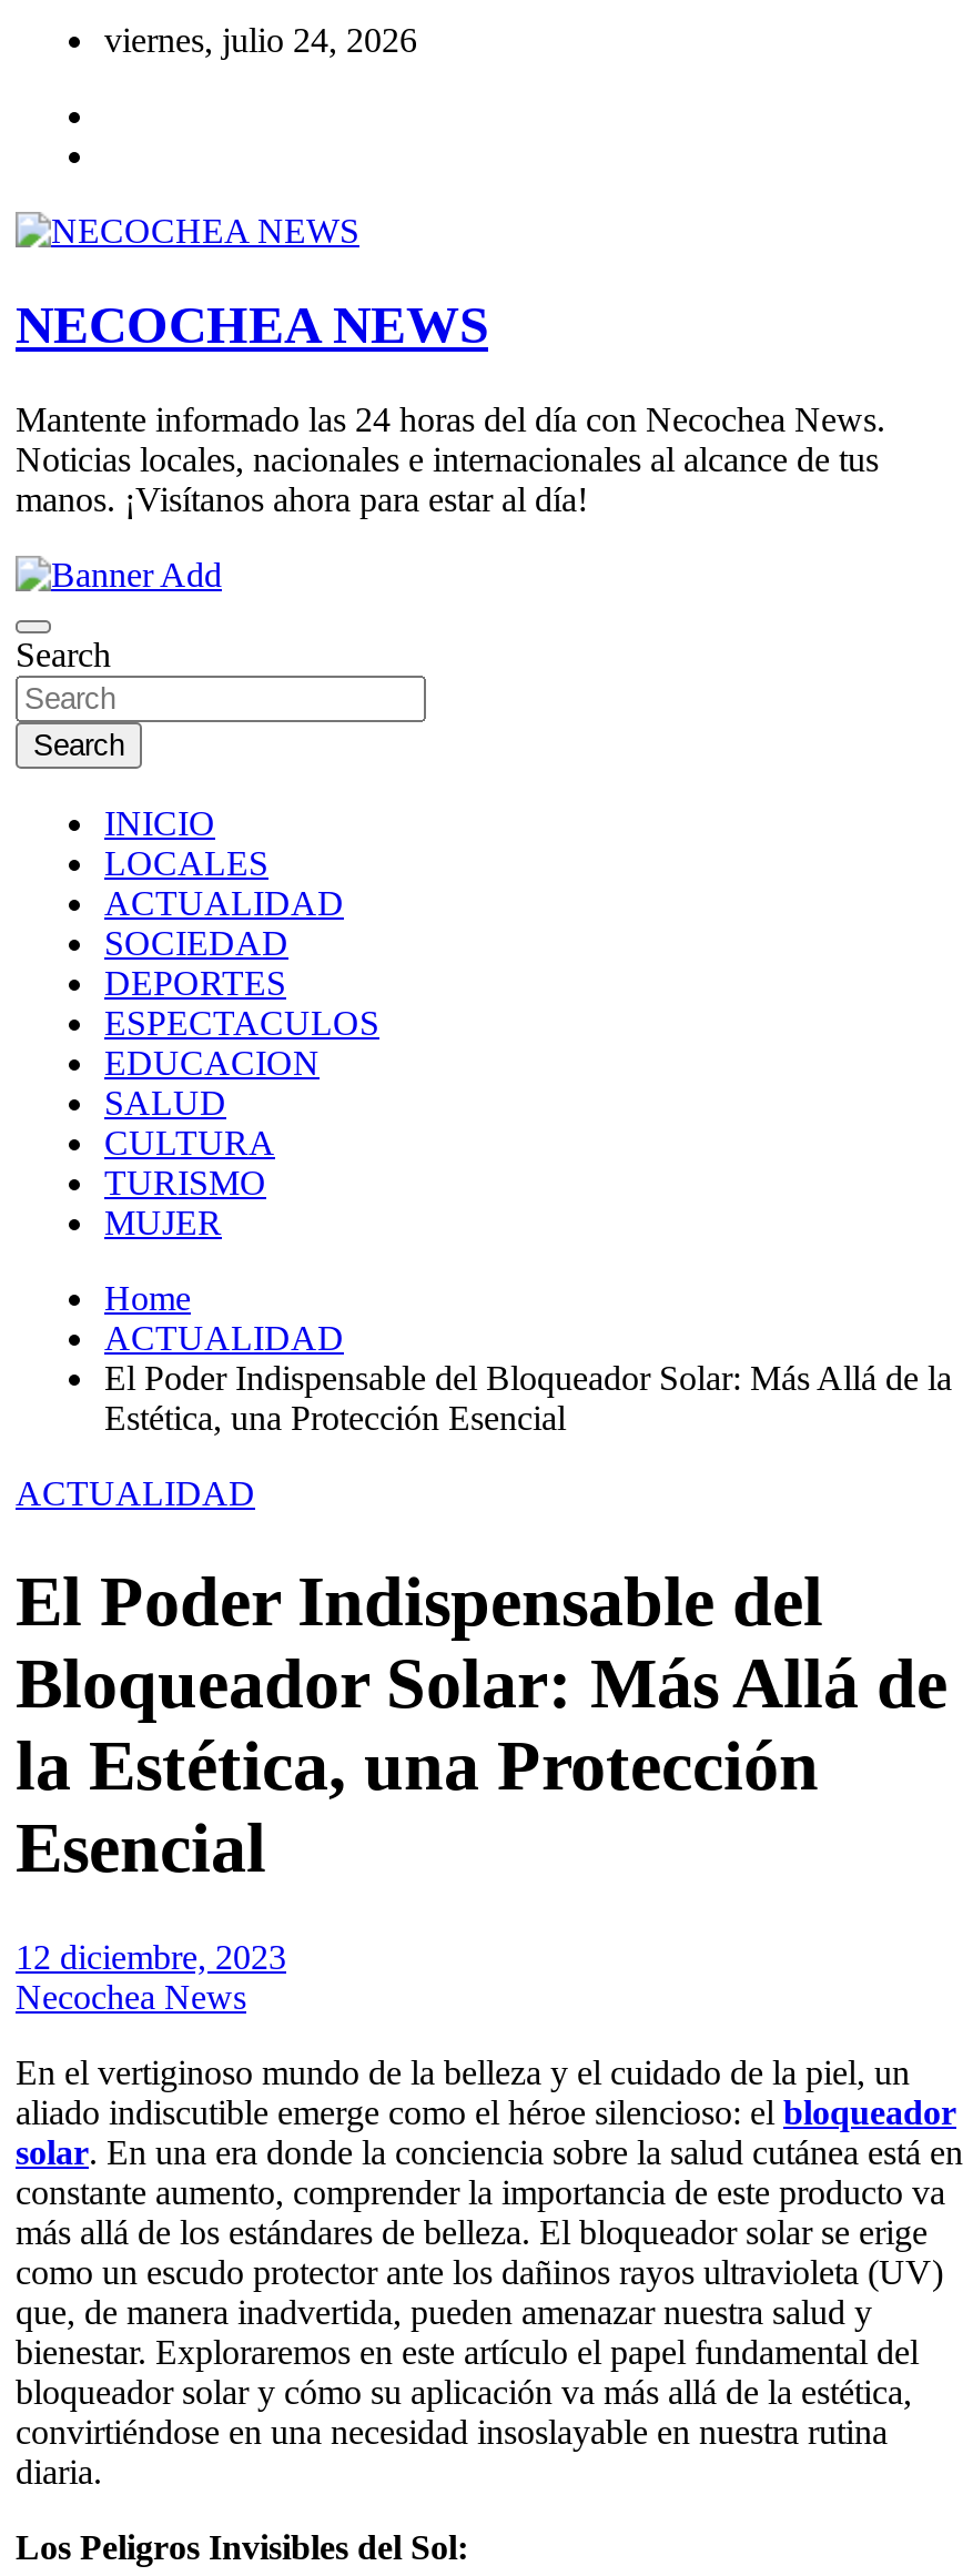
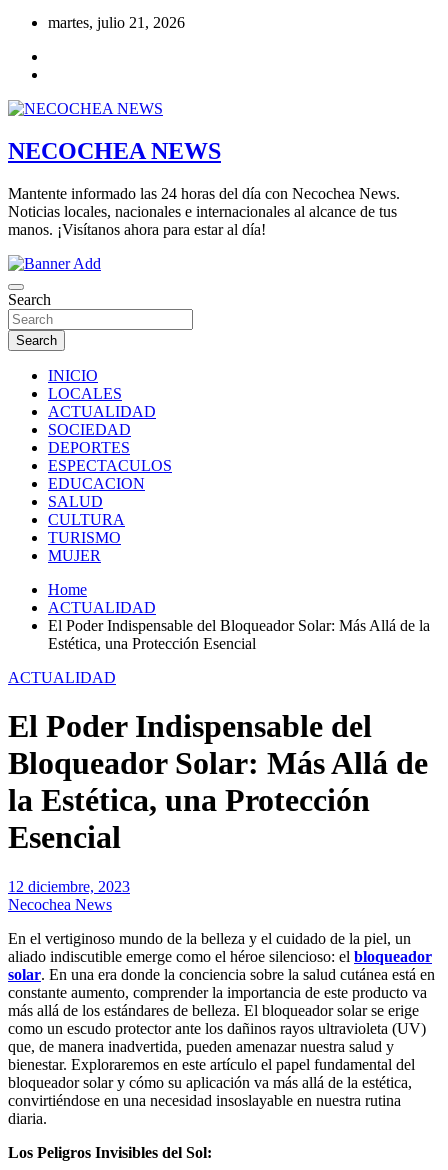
- viernes, julio 24, 2026
+ martes, julio 21, 2026
